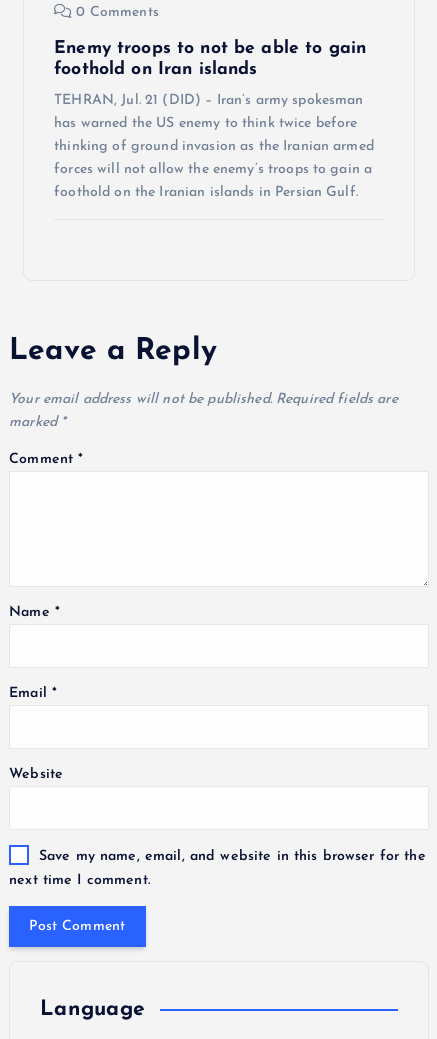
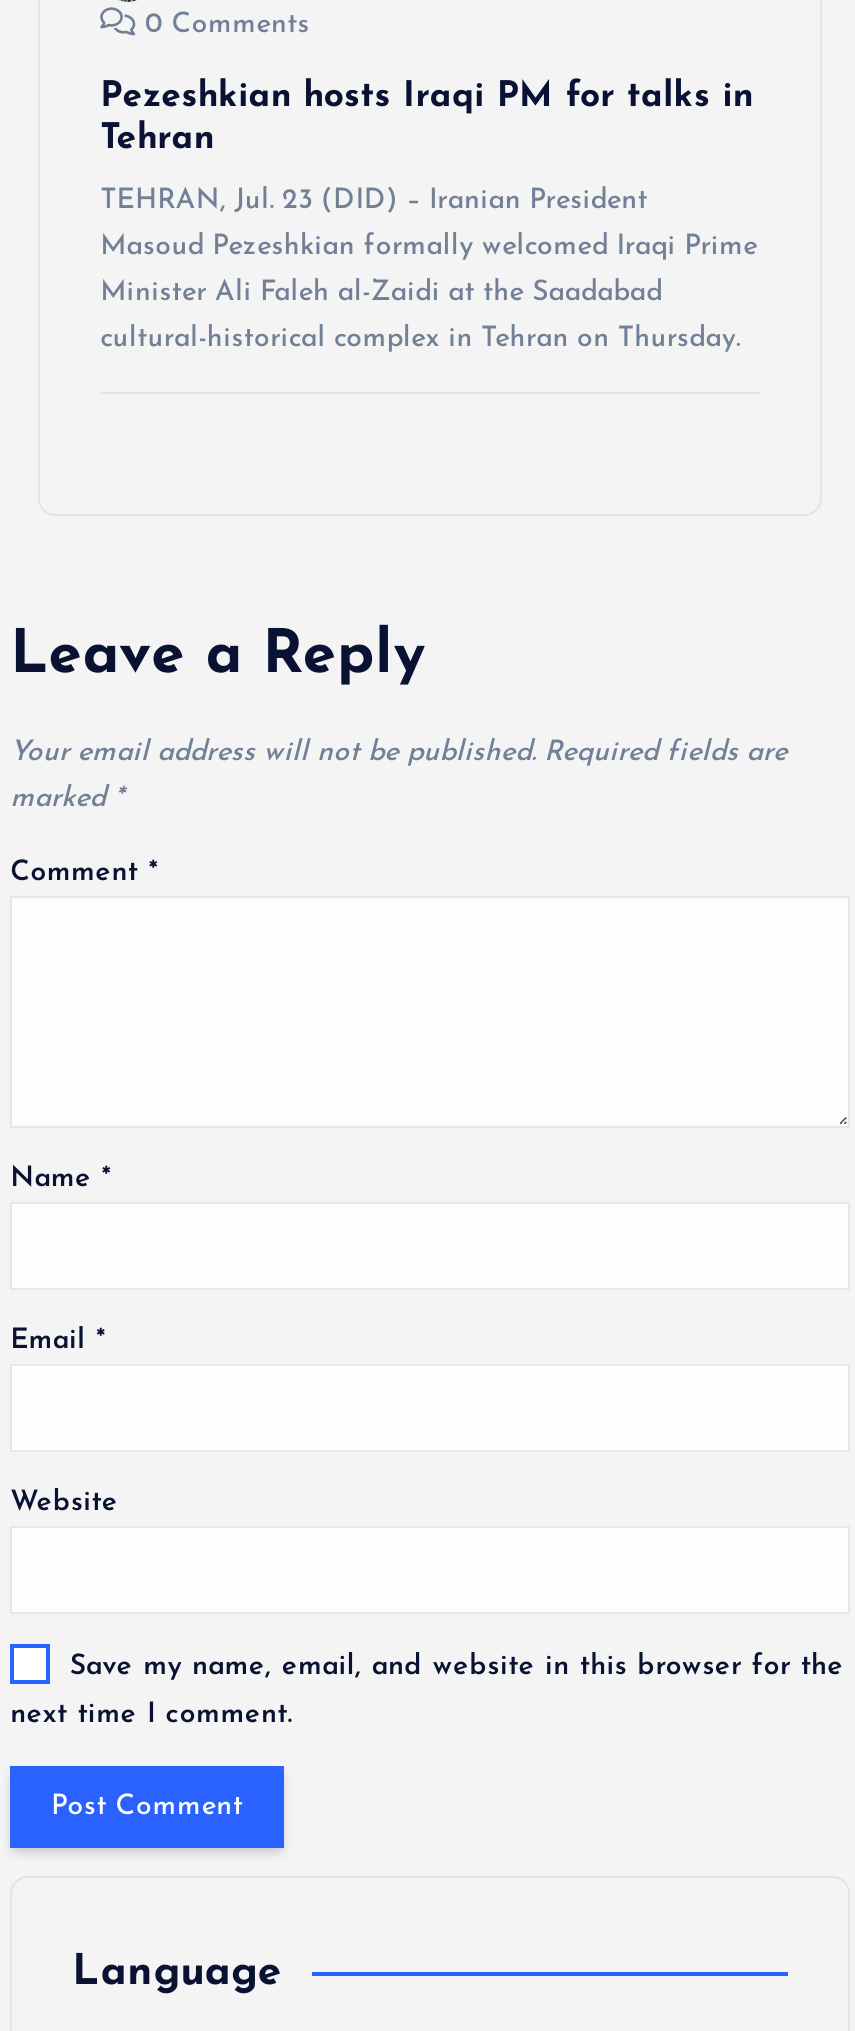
- Enemy troops to not be able to gain
- foothold on Iran islands
- TEHRAN, Jul. 21 (DID) – Iran’s army spokesman
- has warned the US enemy to think twice before
- thinking of ground invasion as the Iranian armed
- forces will not allow the enemy’s troops to gain a
- foothold on the Iranian islands in Persian Gulf.
+ Pezeshkian hosts Iraqi PM for talks in
+ Tehran
+ TEHRAN, Jul. 23 (DID) – Iranian President
+ Masoud Pezeshkian formally welcomed Iraqi Prime
+ Minister Ali Faleh al-Zaidi at the Saadabad
+ cultural-historical complex in Tehran on Thursday.
